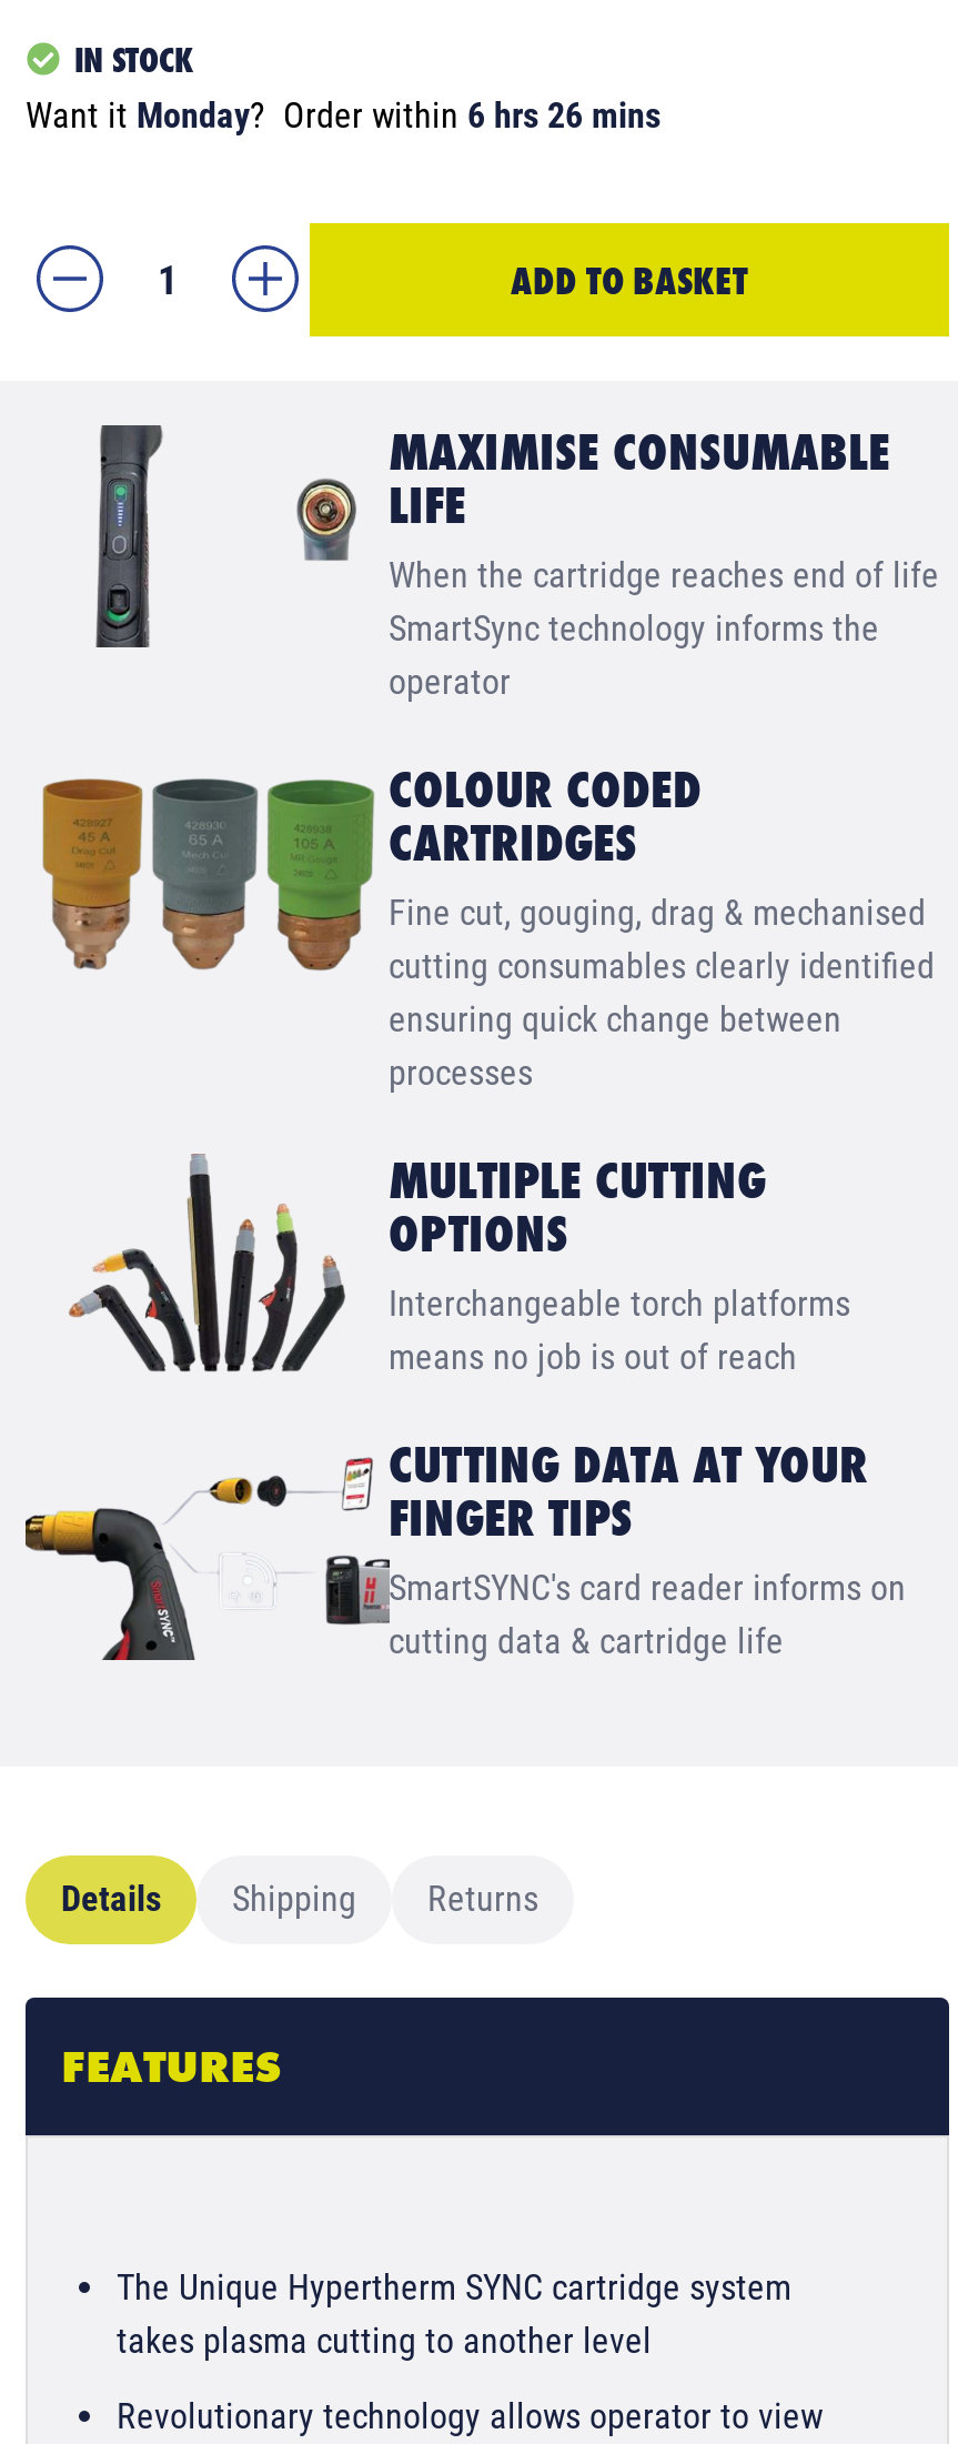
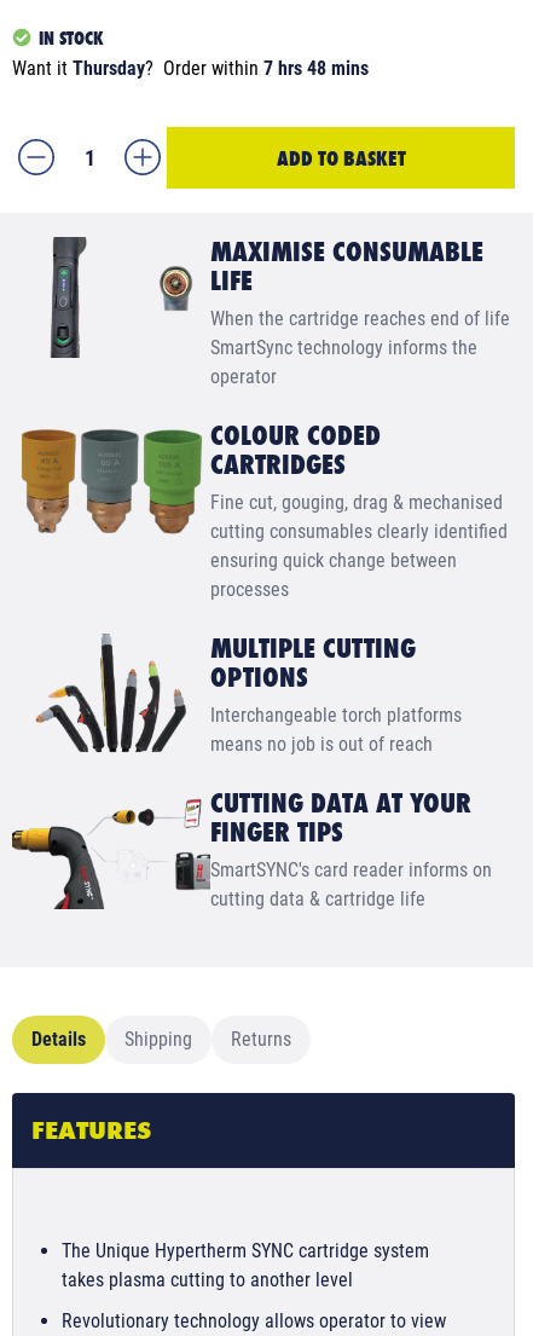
- Want it Monday? Order within 6 hrs 26 mins
+ Want it Thursday? Order within 7 hrs 48 mins
